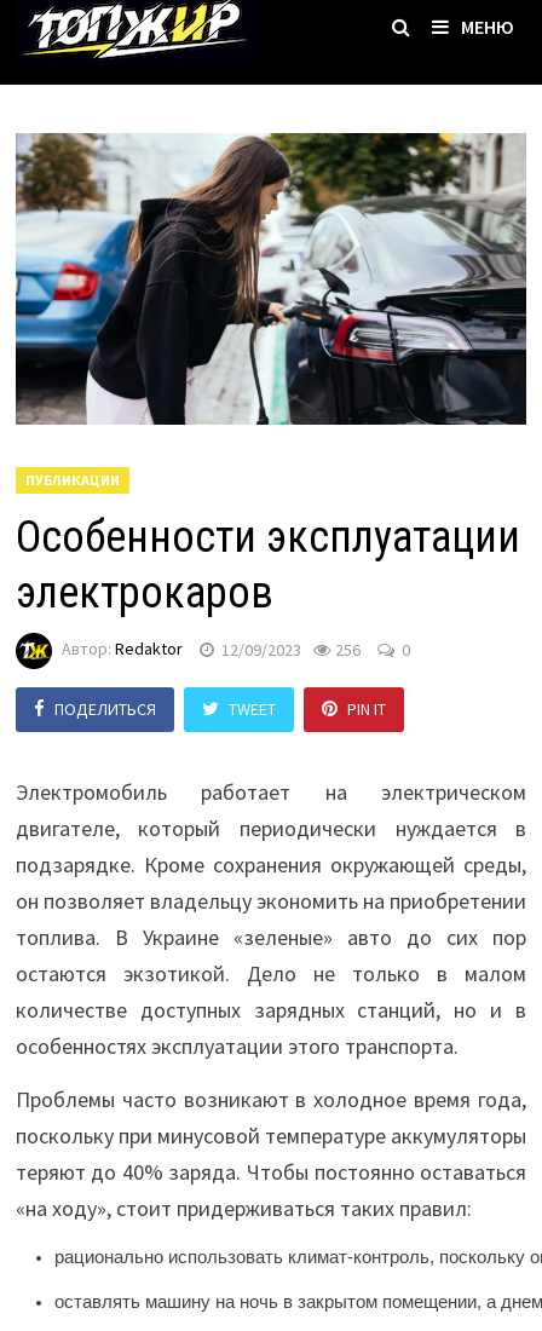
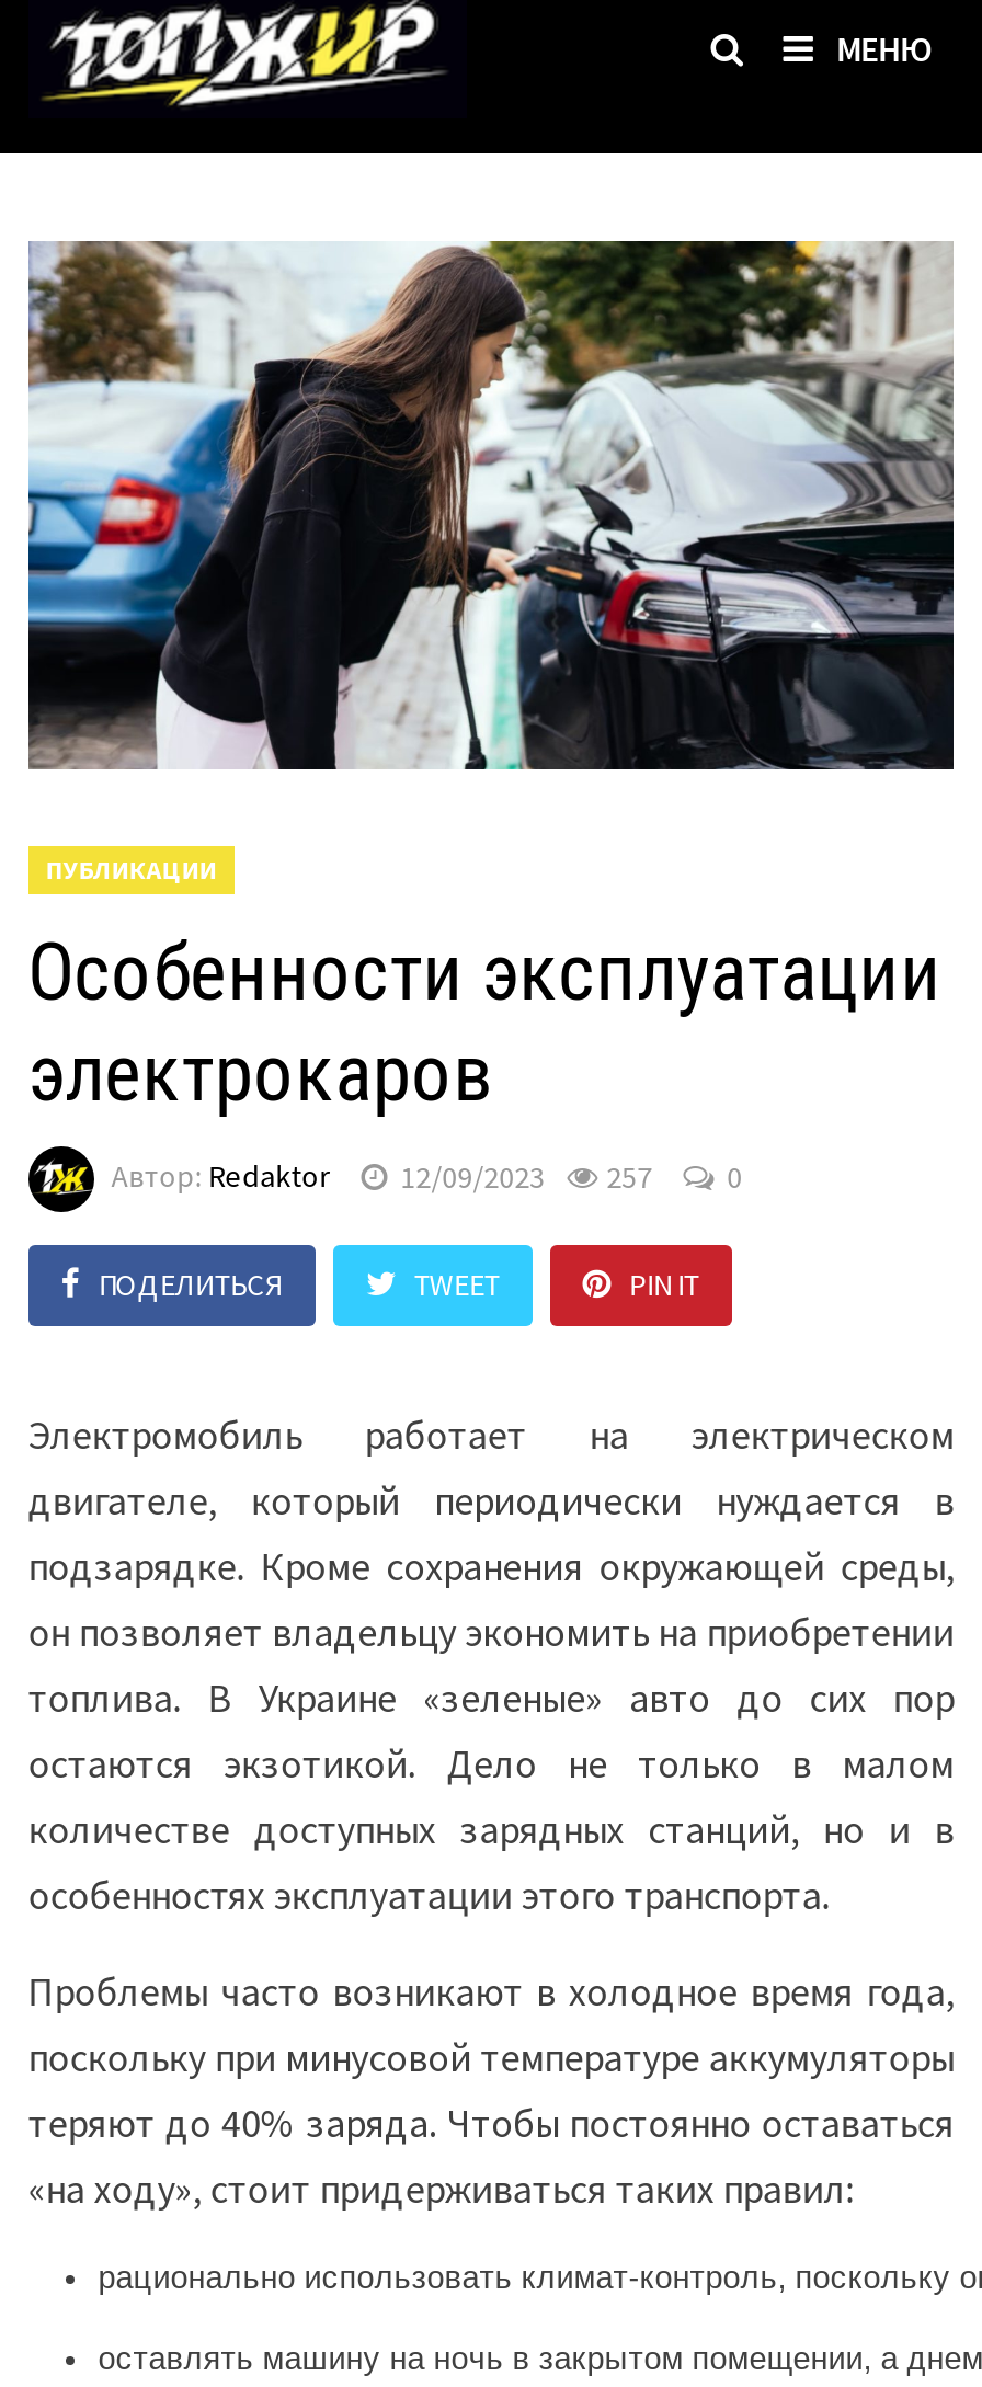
- Автор: Redaktor 12/09/2023 256 0
+ Автор: Redaktor 12/09/2023 257 0
